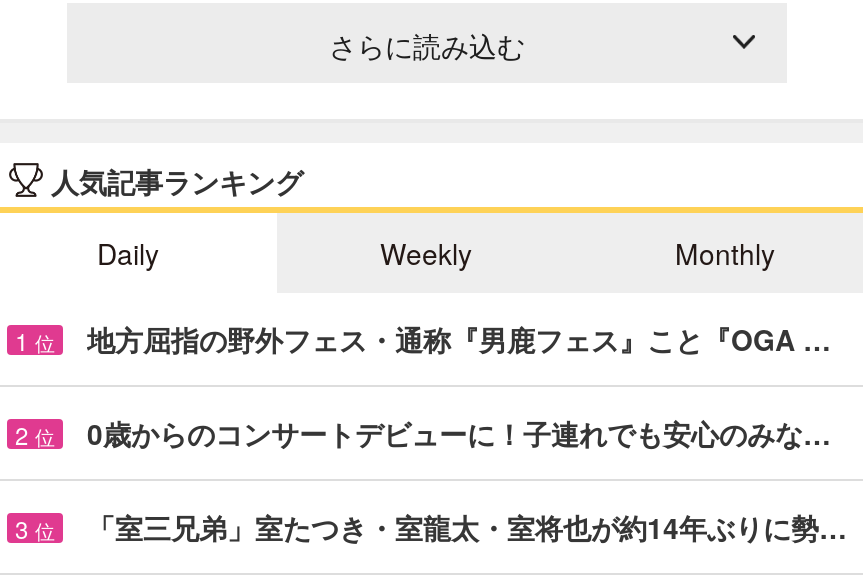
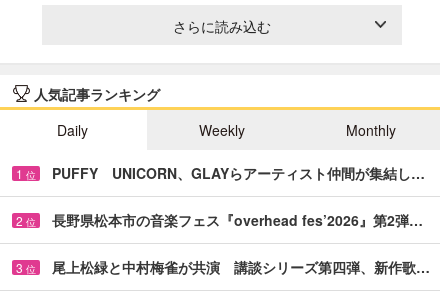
- 地方屈指の野外フェス・通称『男鹿フェス』こと『OGA …
+ PUFFY UNICORN、GLAYらアーティスト仲間が集結し…

- 0歳からのコンサートデビューに！子連れでも安心のみな…
+ 長野県松本市の音楽フェス『overhead fes’2026』第2弾…

- 「室三兄弟」室たつき・室龍太・室将也が約14年ぶりに勢…
+ 尾上松緑と中村梅雀が共演 講談シリーズ第四弾、新作歌…
